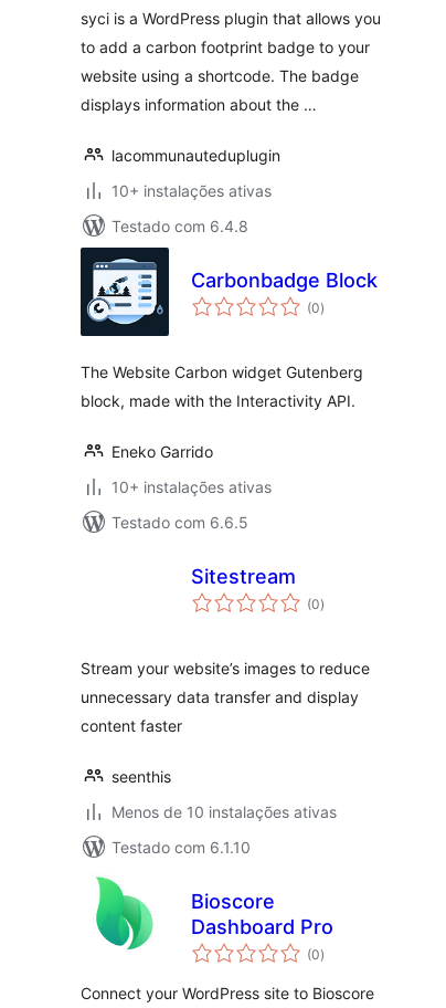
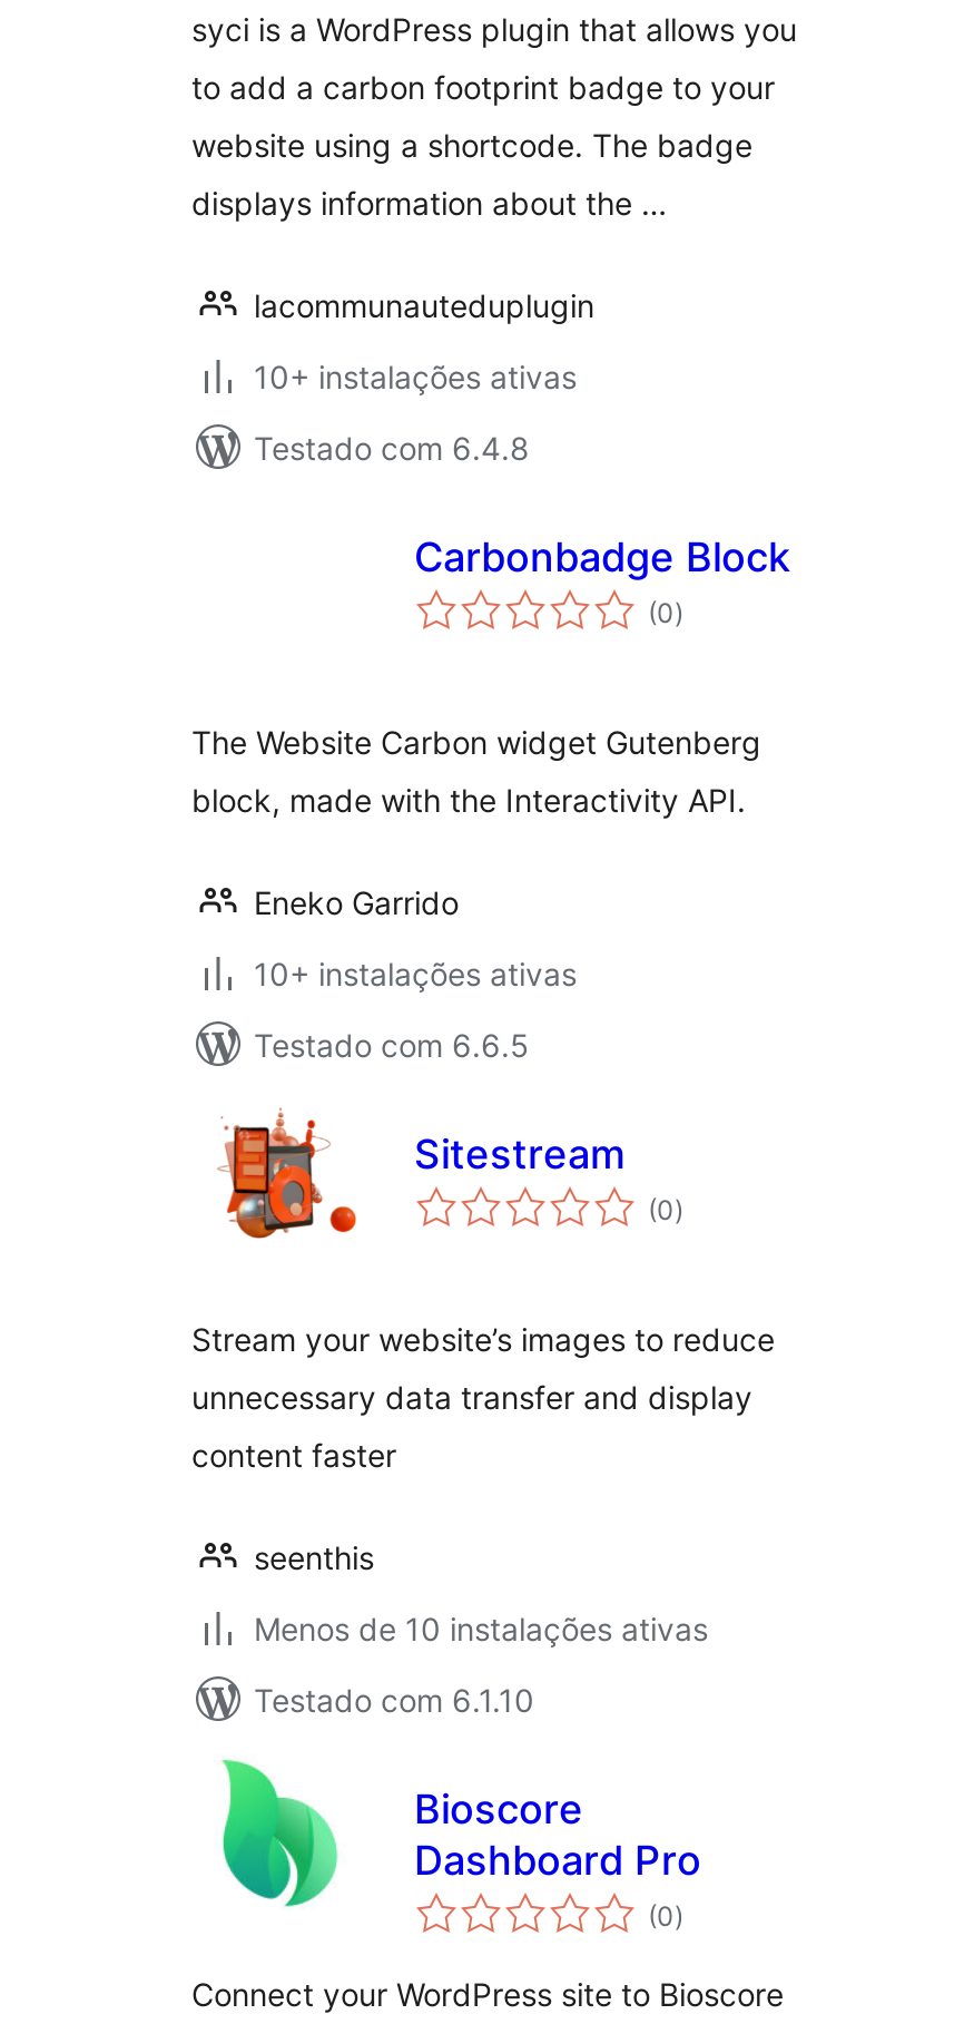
- [image]

+ [image]
